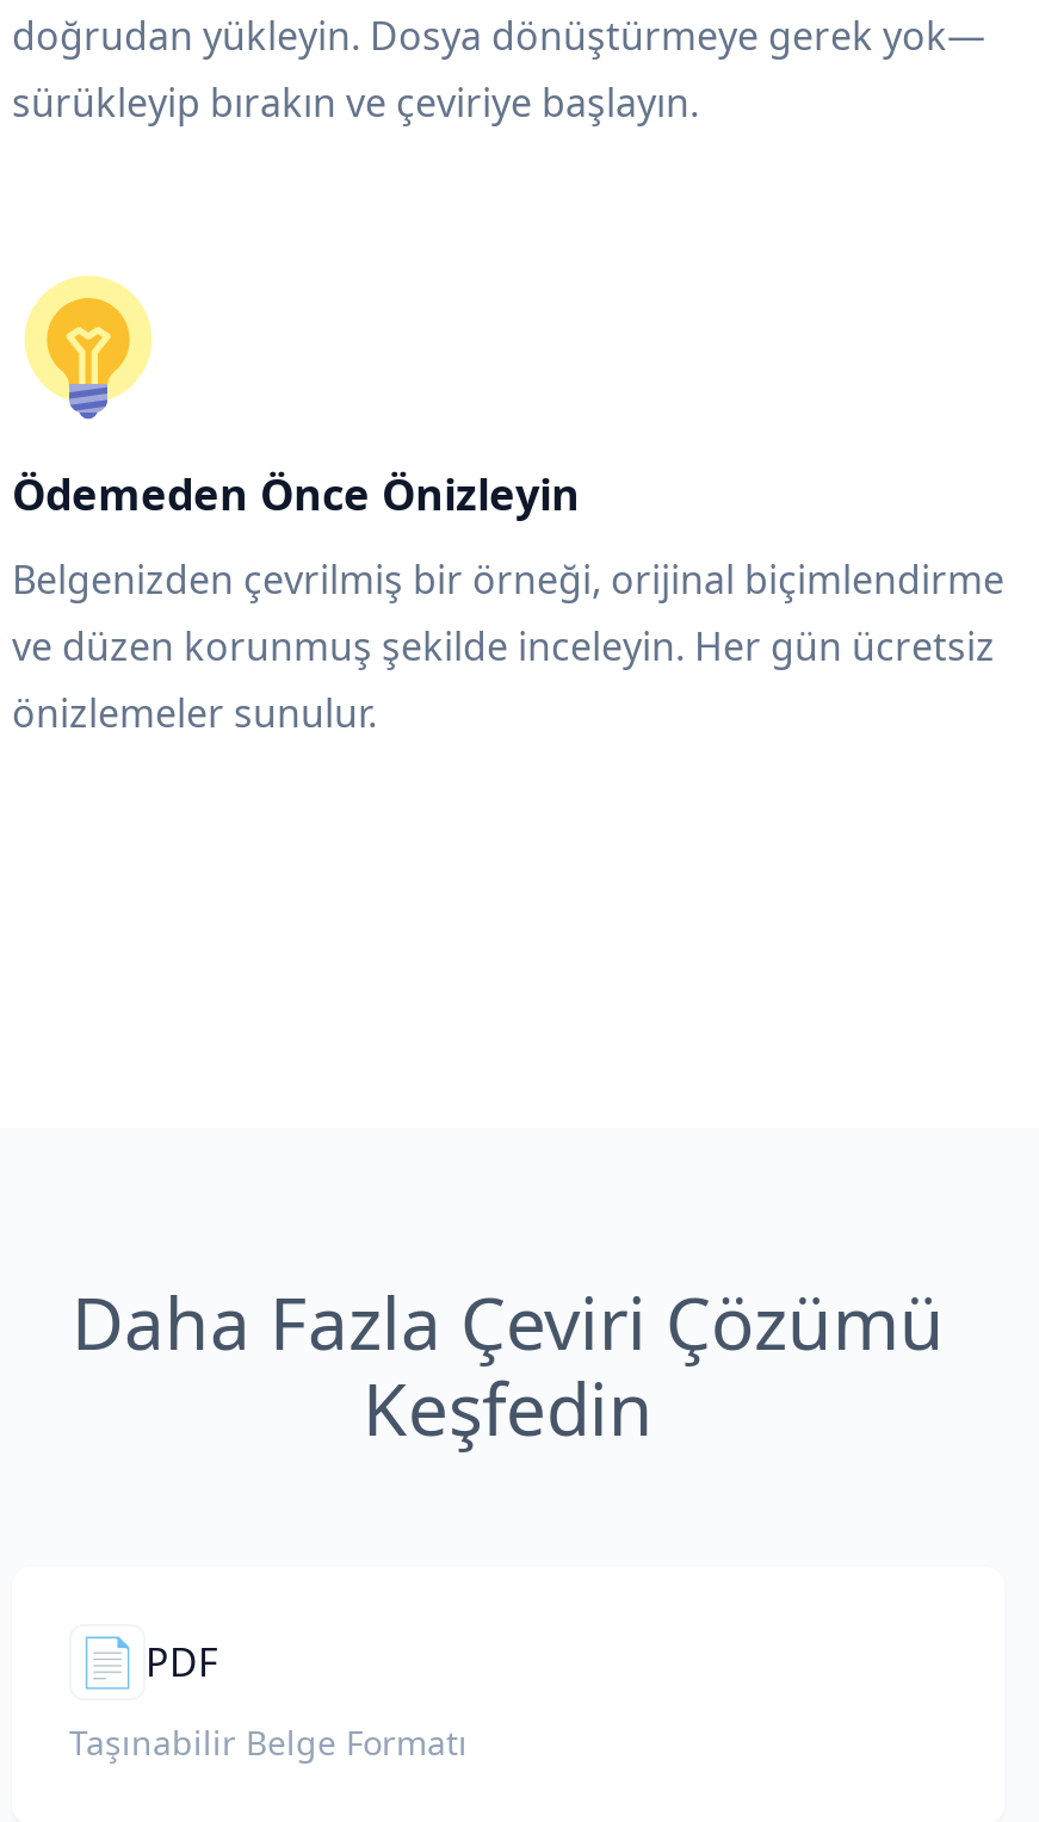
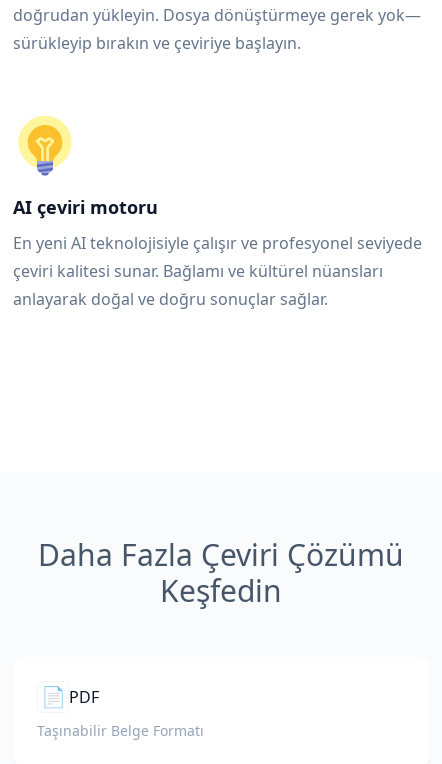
- Ödemeden Önce Önizleyin
+ AI çeviri motoru

- Belgenizden çevrilmiş bir örneği, orijinal biçimlendirme
- ve düzen korunmuş şekilde inceleyin. Her gün ücretsiz
- önizlemeler sunulur.
+ En yeni AI teknolojisiyle çalışır ve profesyonel seviyede
+ çeviri kalitesi sunar. Bağlamı ve kültürel nüansları
+ anlayarak doğal ve doğru sonuçlar sağlar.
